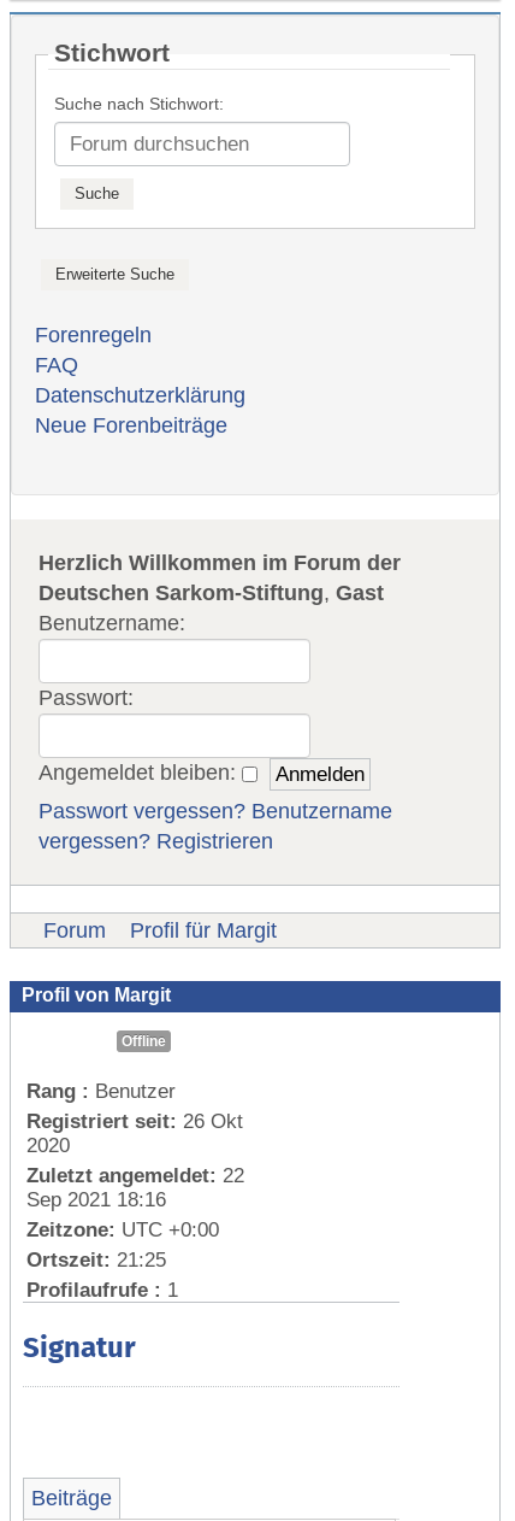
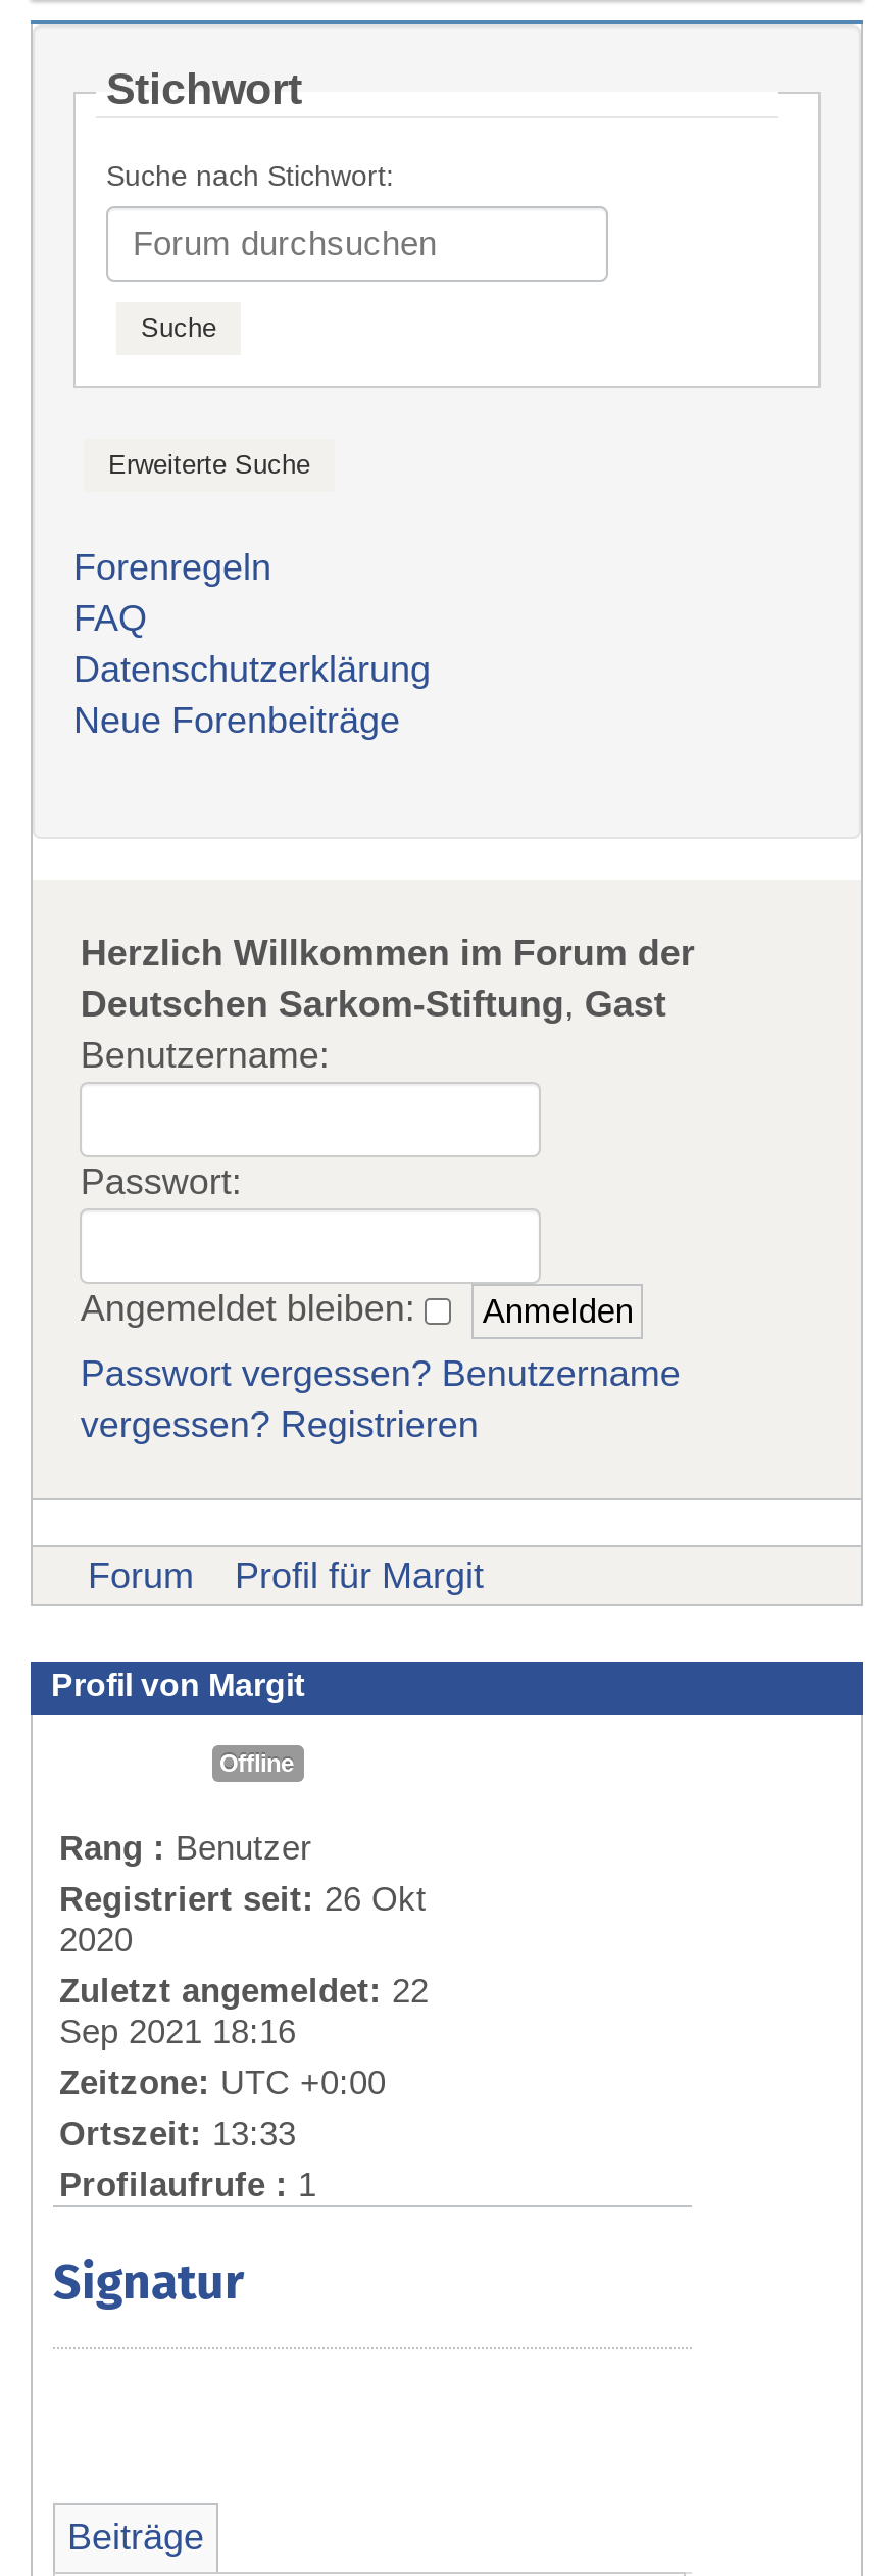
- Ortszeit: 21:25
+ Ortszeit: 13:33
